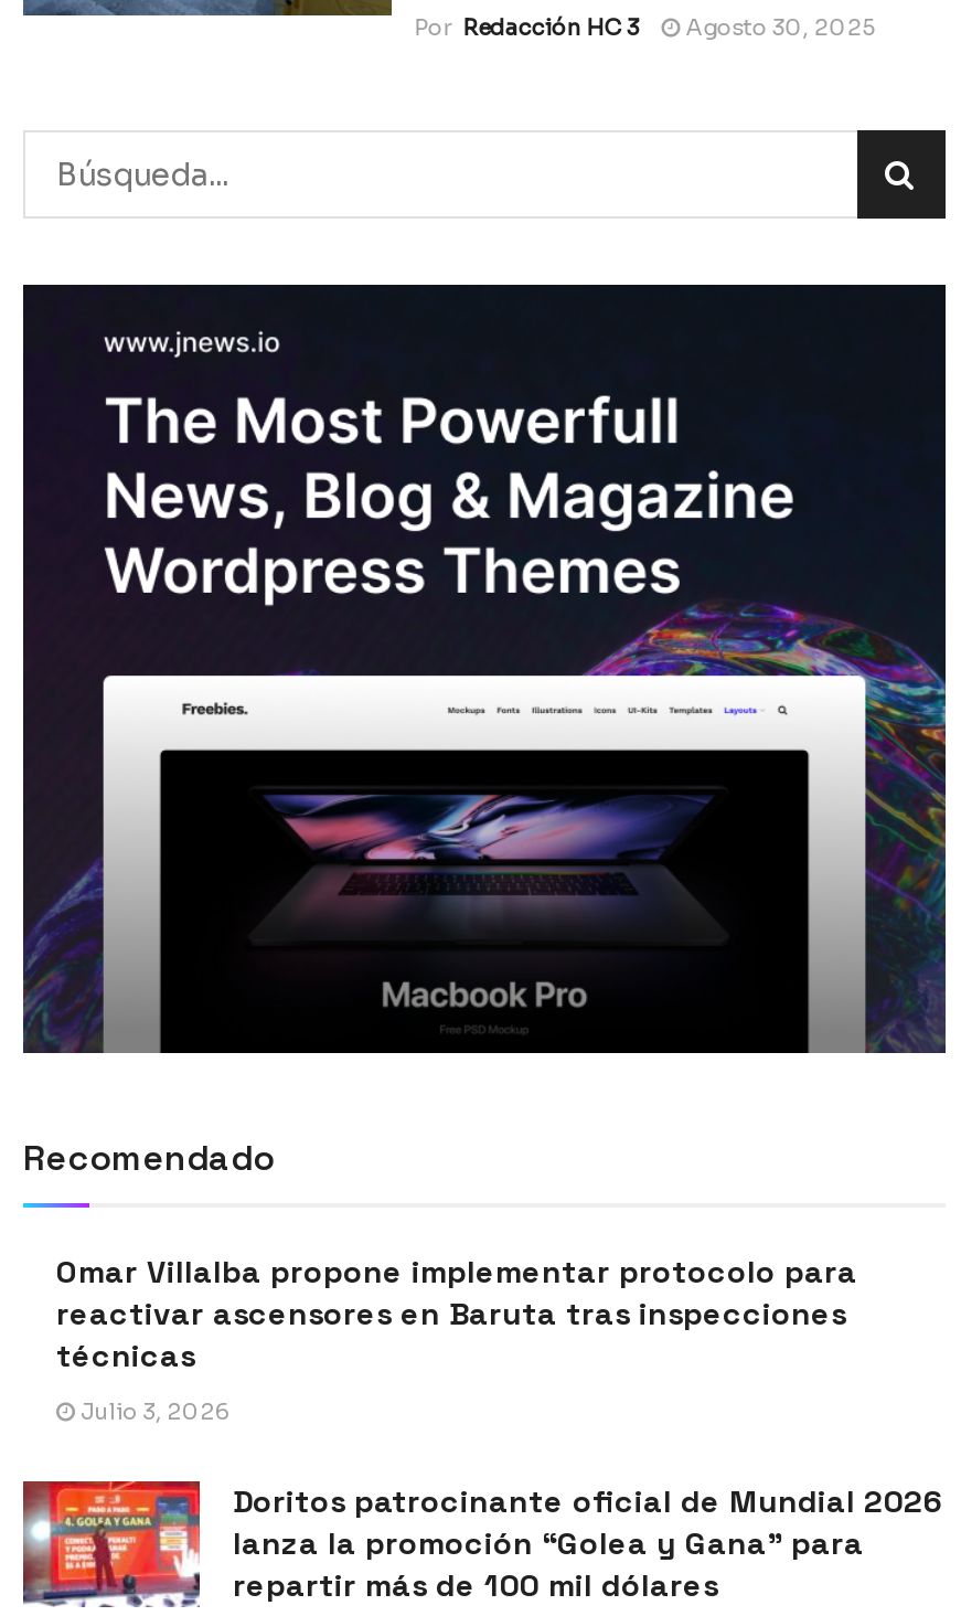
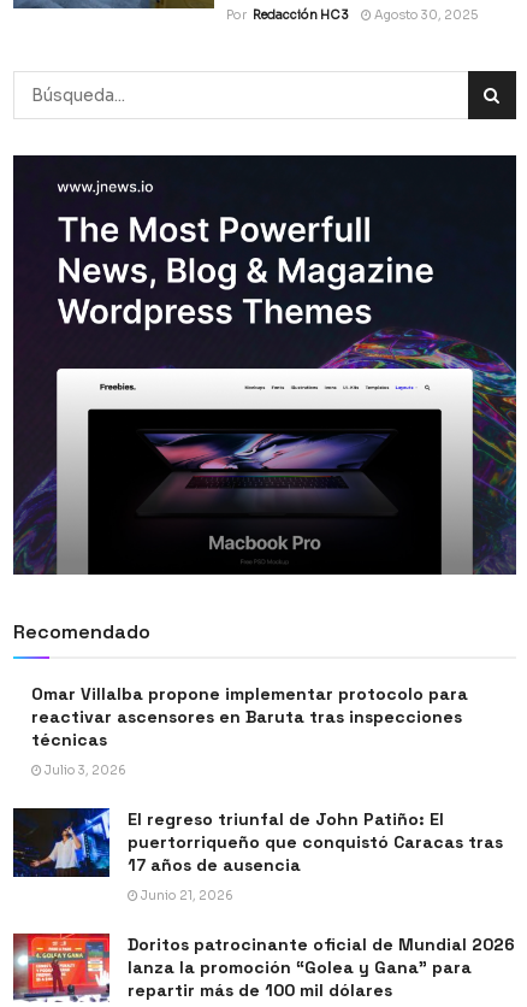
+ [image]
+ El regreso triunfal de John Patiño: El
+ puertorriqueño que conquistó Caracas tras
+ 17 años de ausencia
+ Junio 21, 2026
